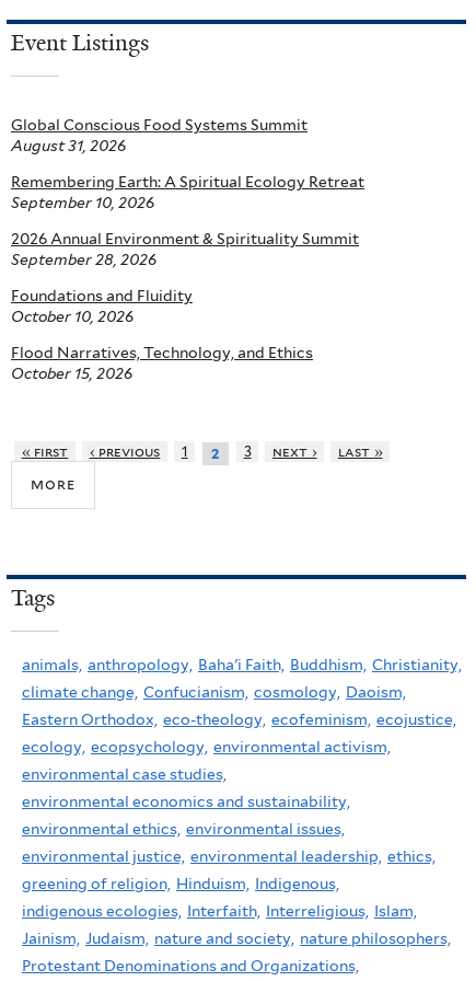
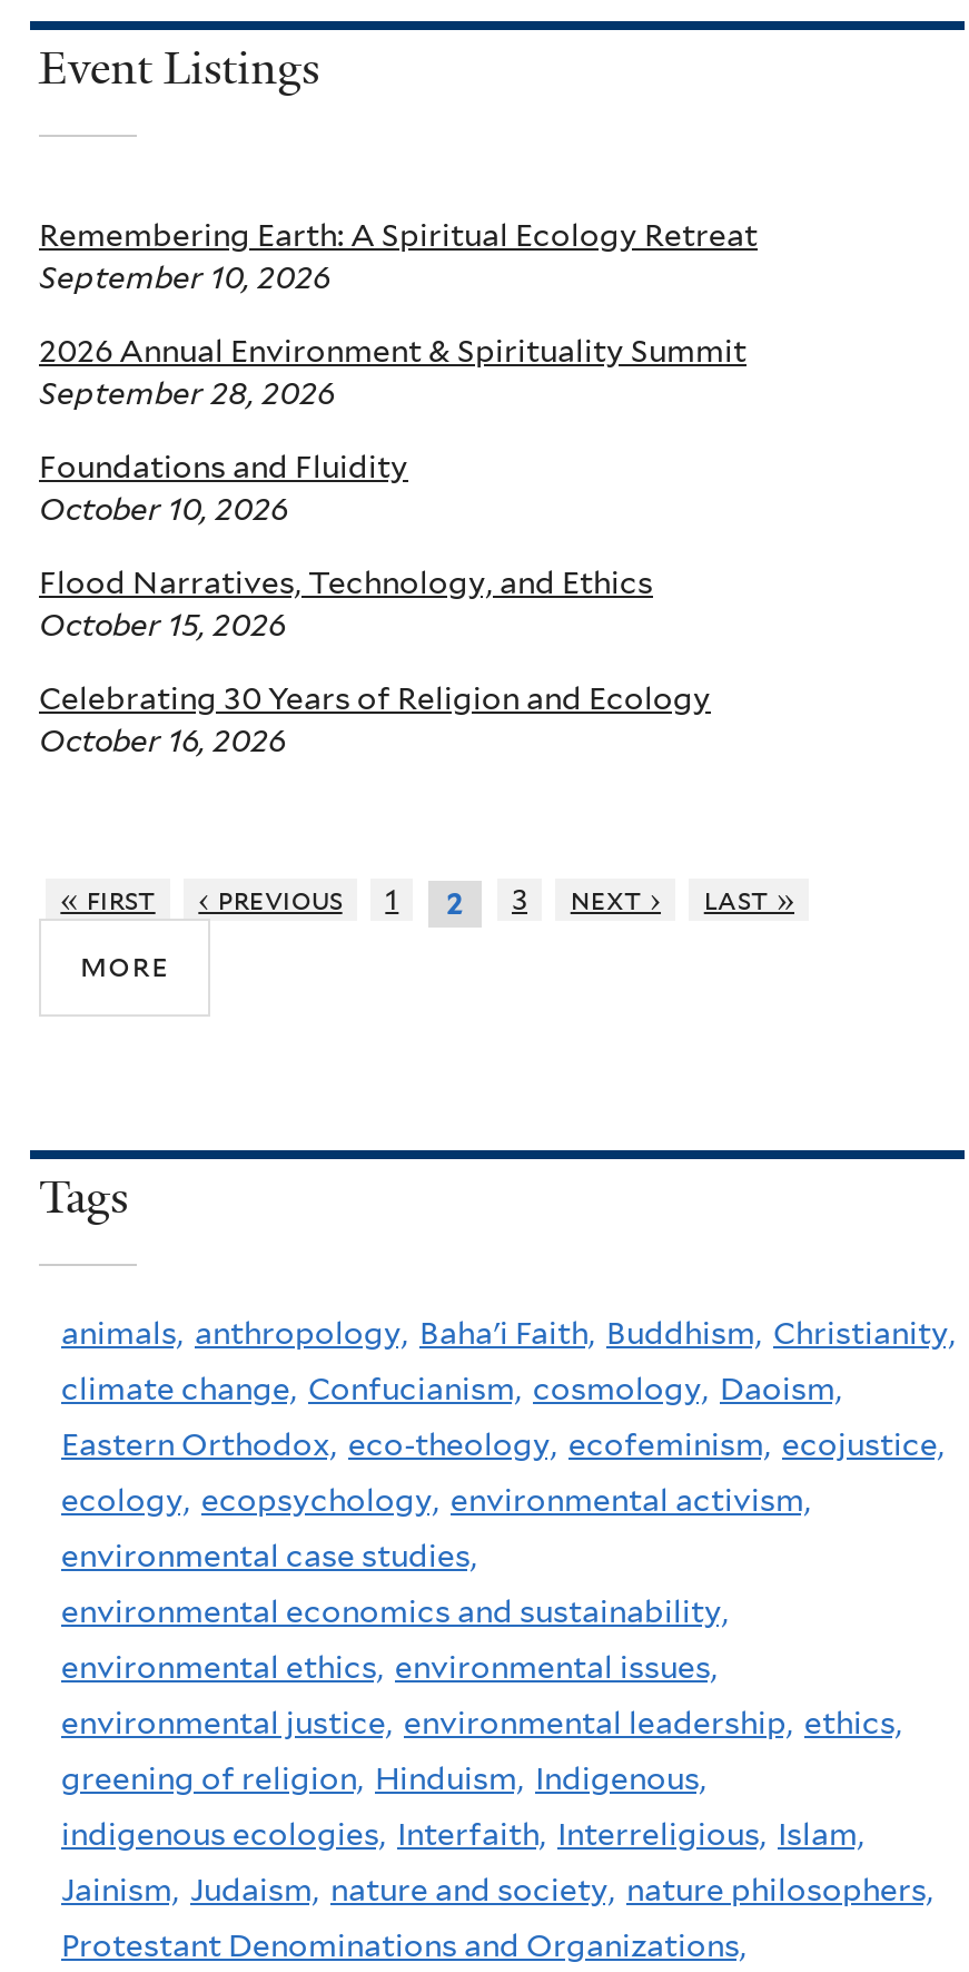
- Global Conscious Food Systems Summit
- August 31, 2026

moved up: Remembering Earth: A Spiritual Ecology Retreat | September 10, 2026 | 2026 Annual Environment & Spirituality Summit | September 28, 2026 | Foundations and Fluidity | October 10, 2026 | Flood Narratives, Technology, and Ethics | October 15, 2026

+ Celebrating 30 Years of Religion and Ecology
+ October 16, 2026
